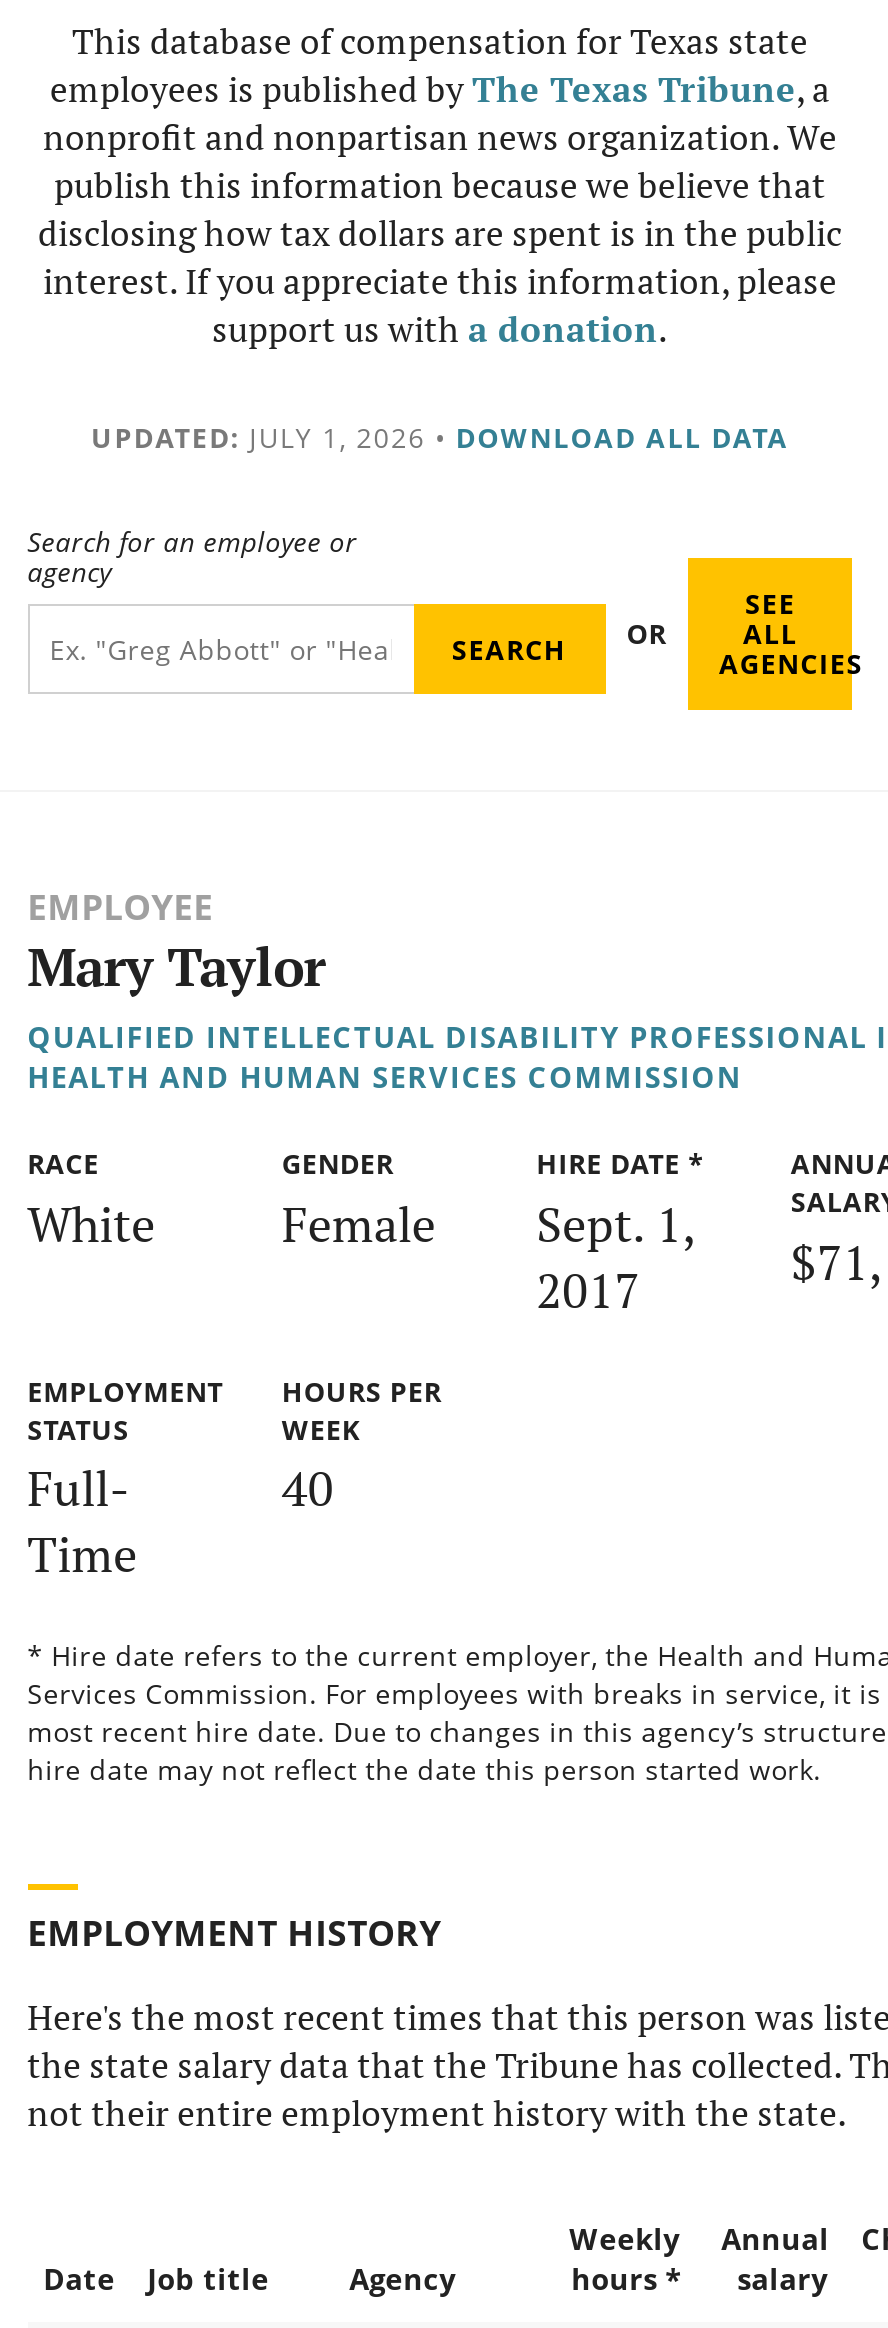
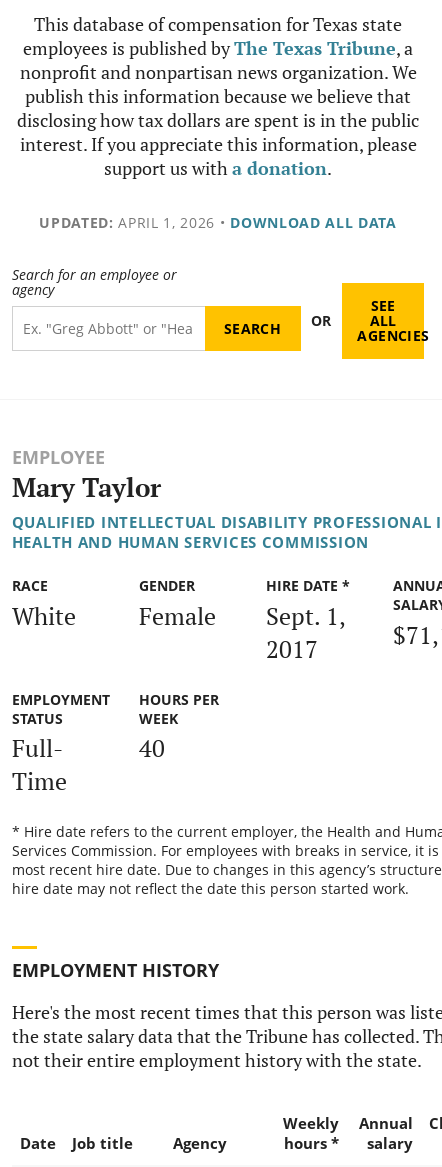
- UPDATED: JULY 1, 2026 • DOWNLOAD ALL DATA
+ UPDATED: APRIL 1, 2026 • DOWNLOAD ALL DATA
